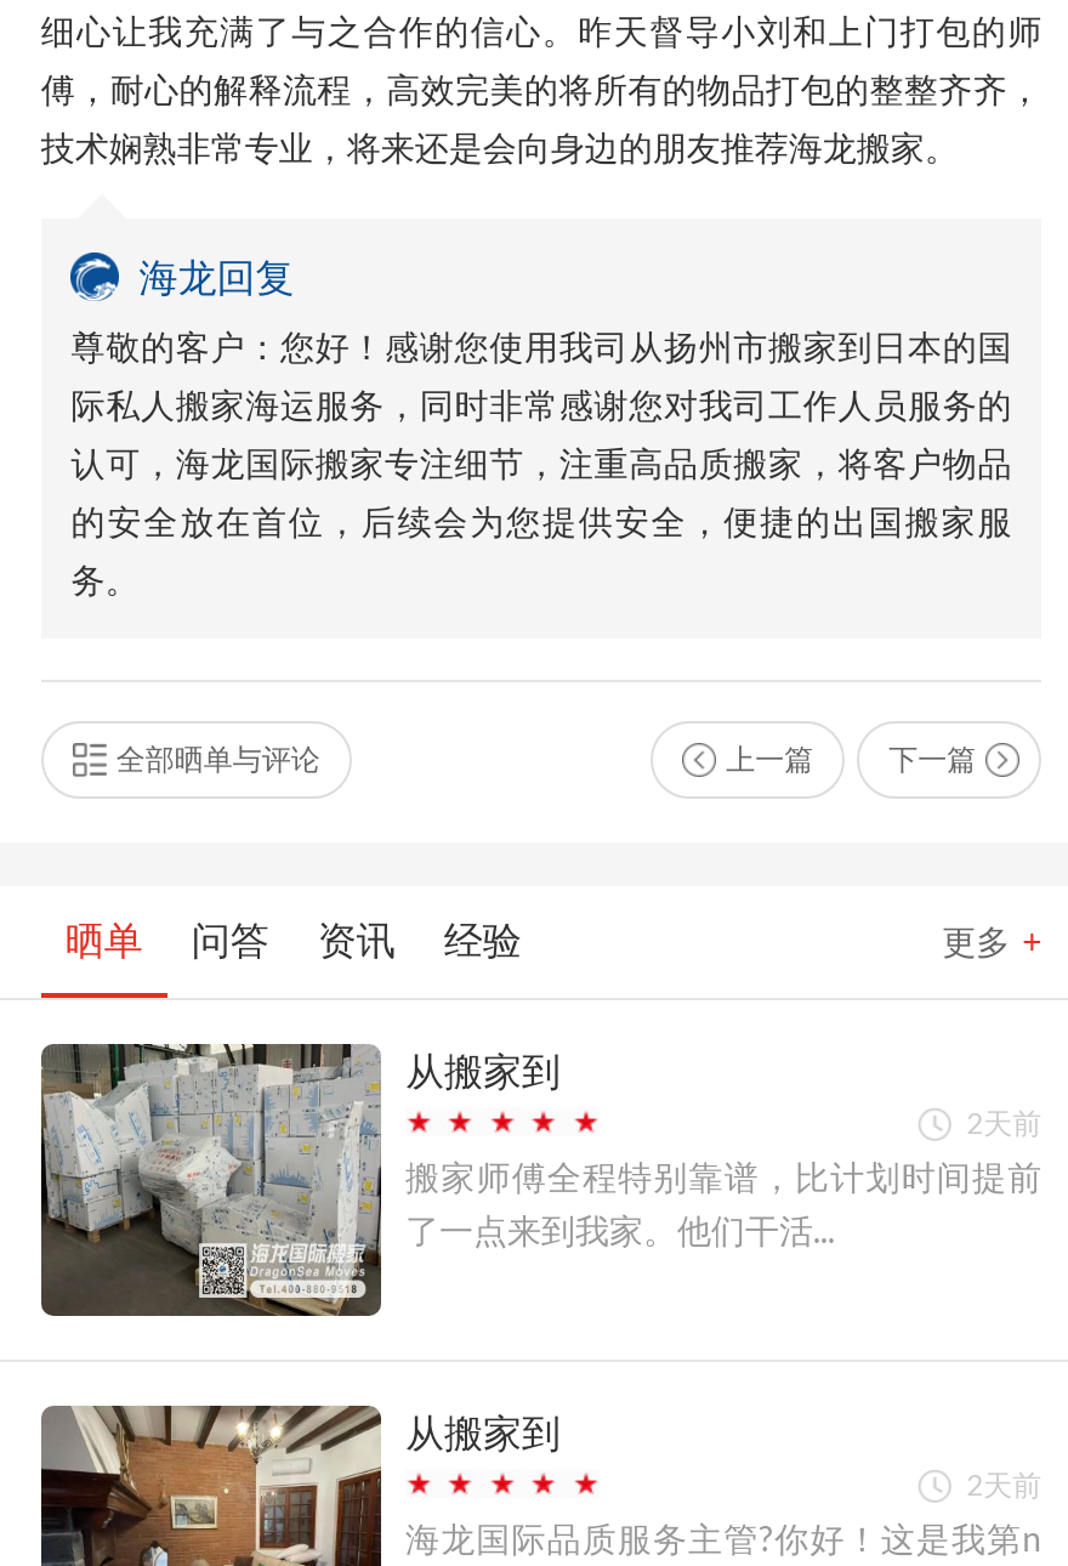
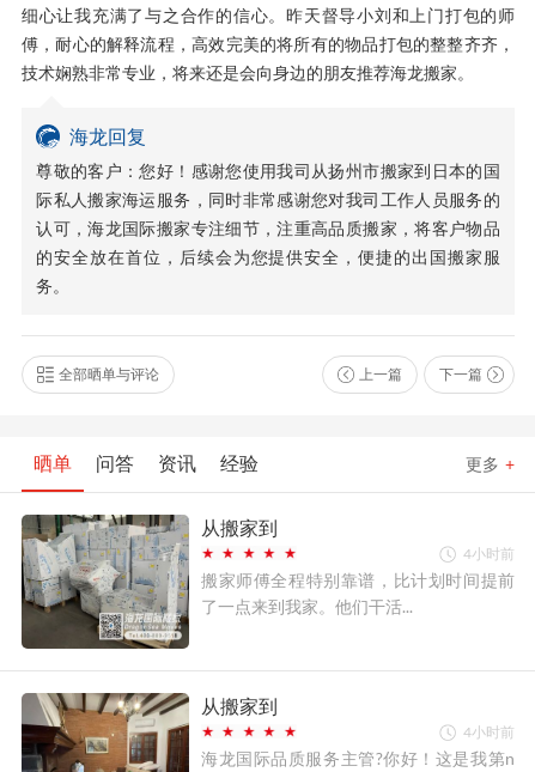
- 2天前
+ 4小时前

- 2天前
+ 4小时前
